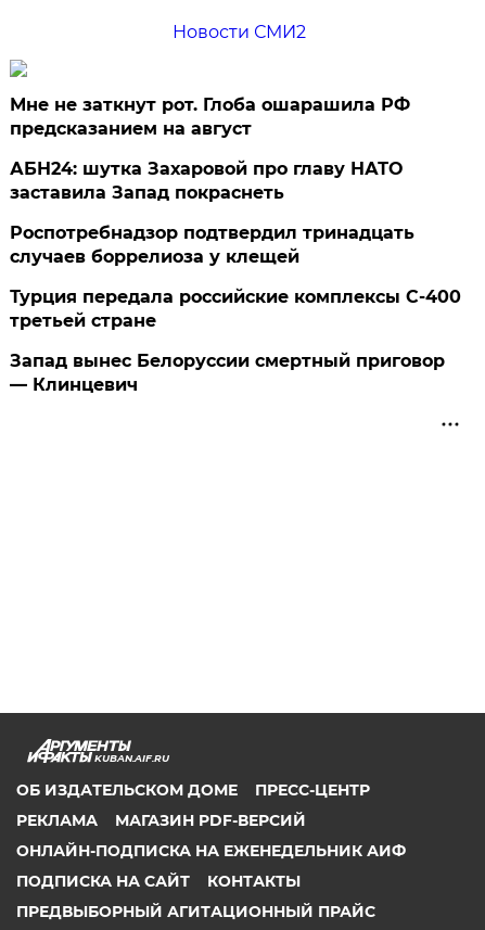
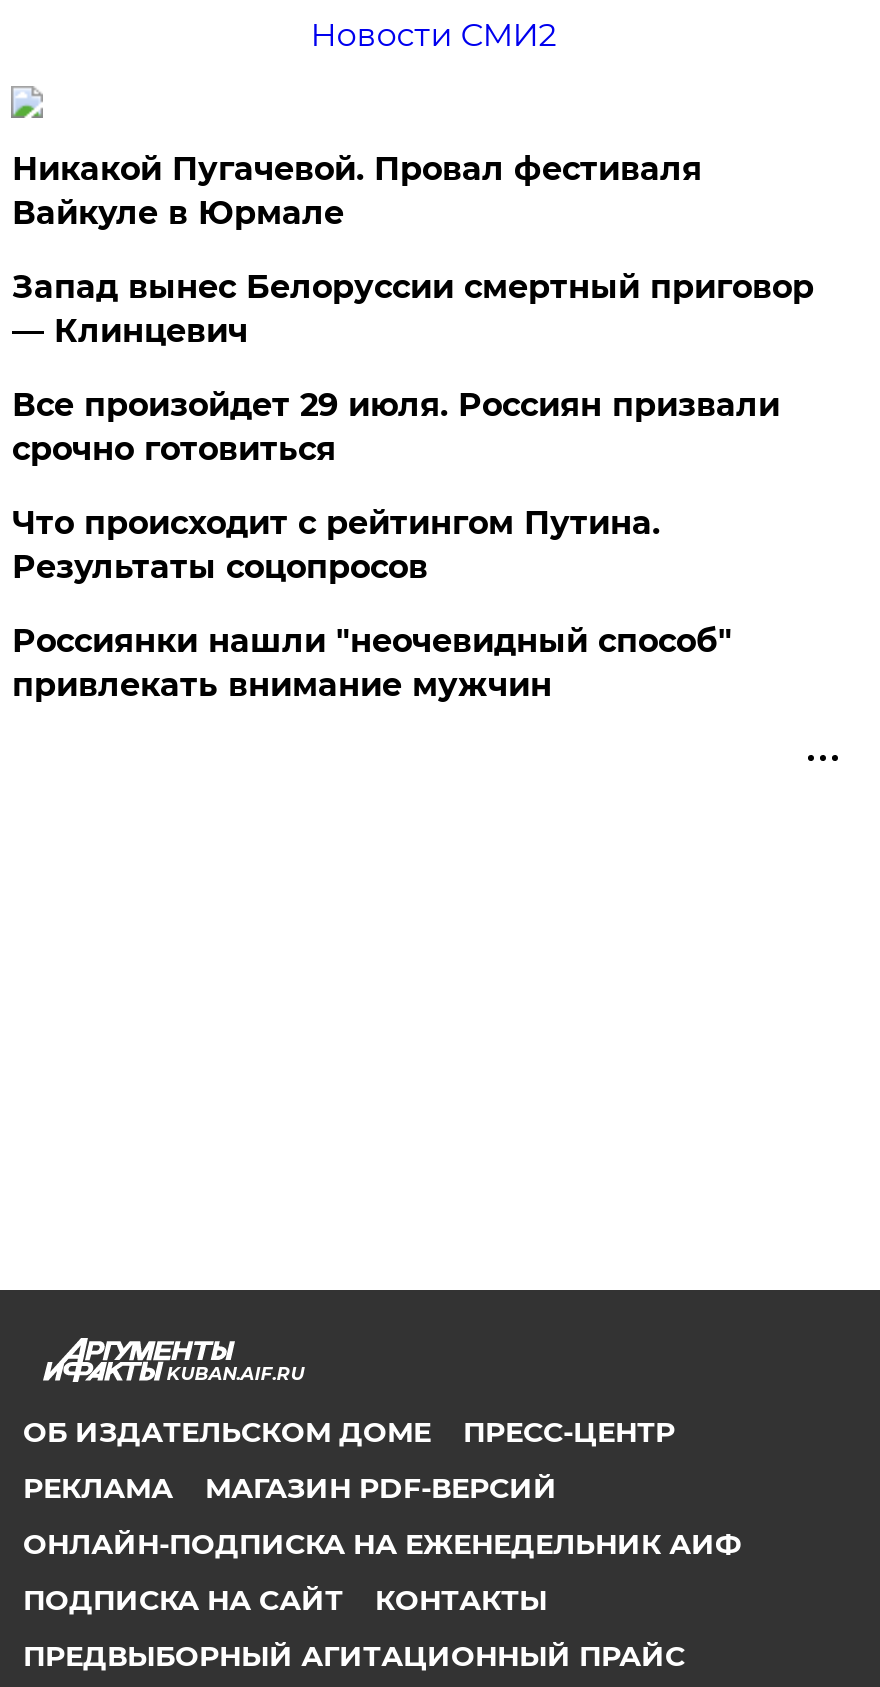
- Мне не заткнут рот. Глоба ошарашила РФ
- предсказанием на август
- АБН24: шутка Захаровой про главу НАТО
- заставила Запад покраснеть
- Роспотребнадзор подтвердил тринадцать
- случаев боррелиоза у клещей
- Турция передала российские комплексы С-400
- третьей стране
+ Никакой Пугачевой. Провал фестиваля
+ Вайкуле в Юрмале

moved up: Запад вынес Белоруссии смертный приговор | — Клинцевич

+ Все произойдет 29 июля. Россиян призвали
+ срочно готовиться
+ Что происходит с рейтингом Путина.
+ Результаты соцопросов
+ Россиянки нашли "неочевидный способ"
+ привлекать внимание мужчин
